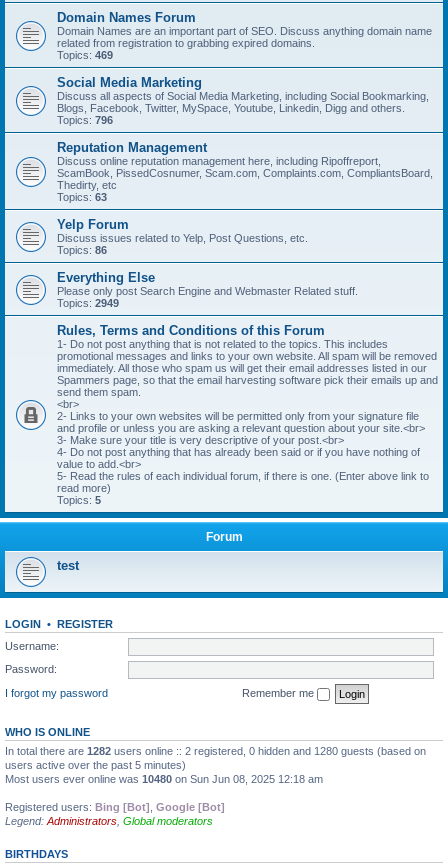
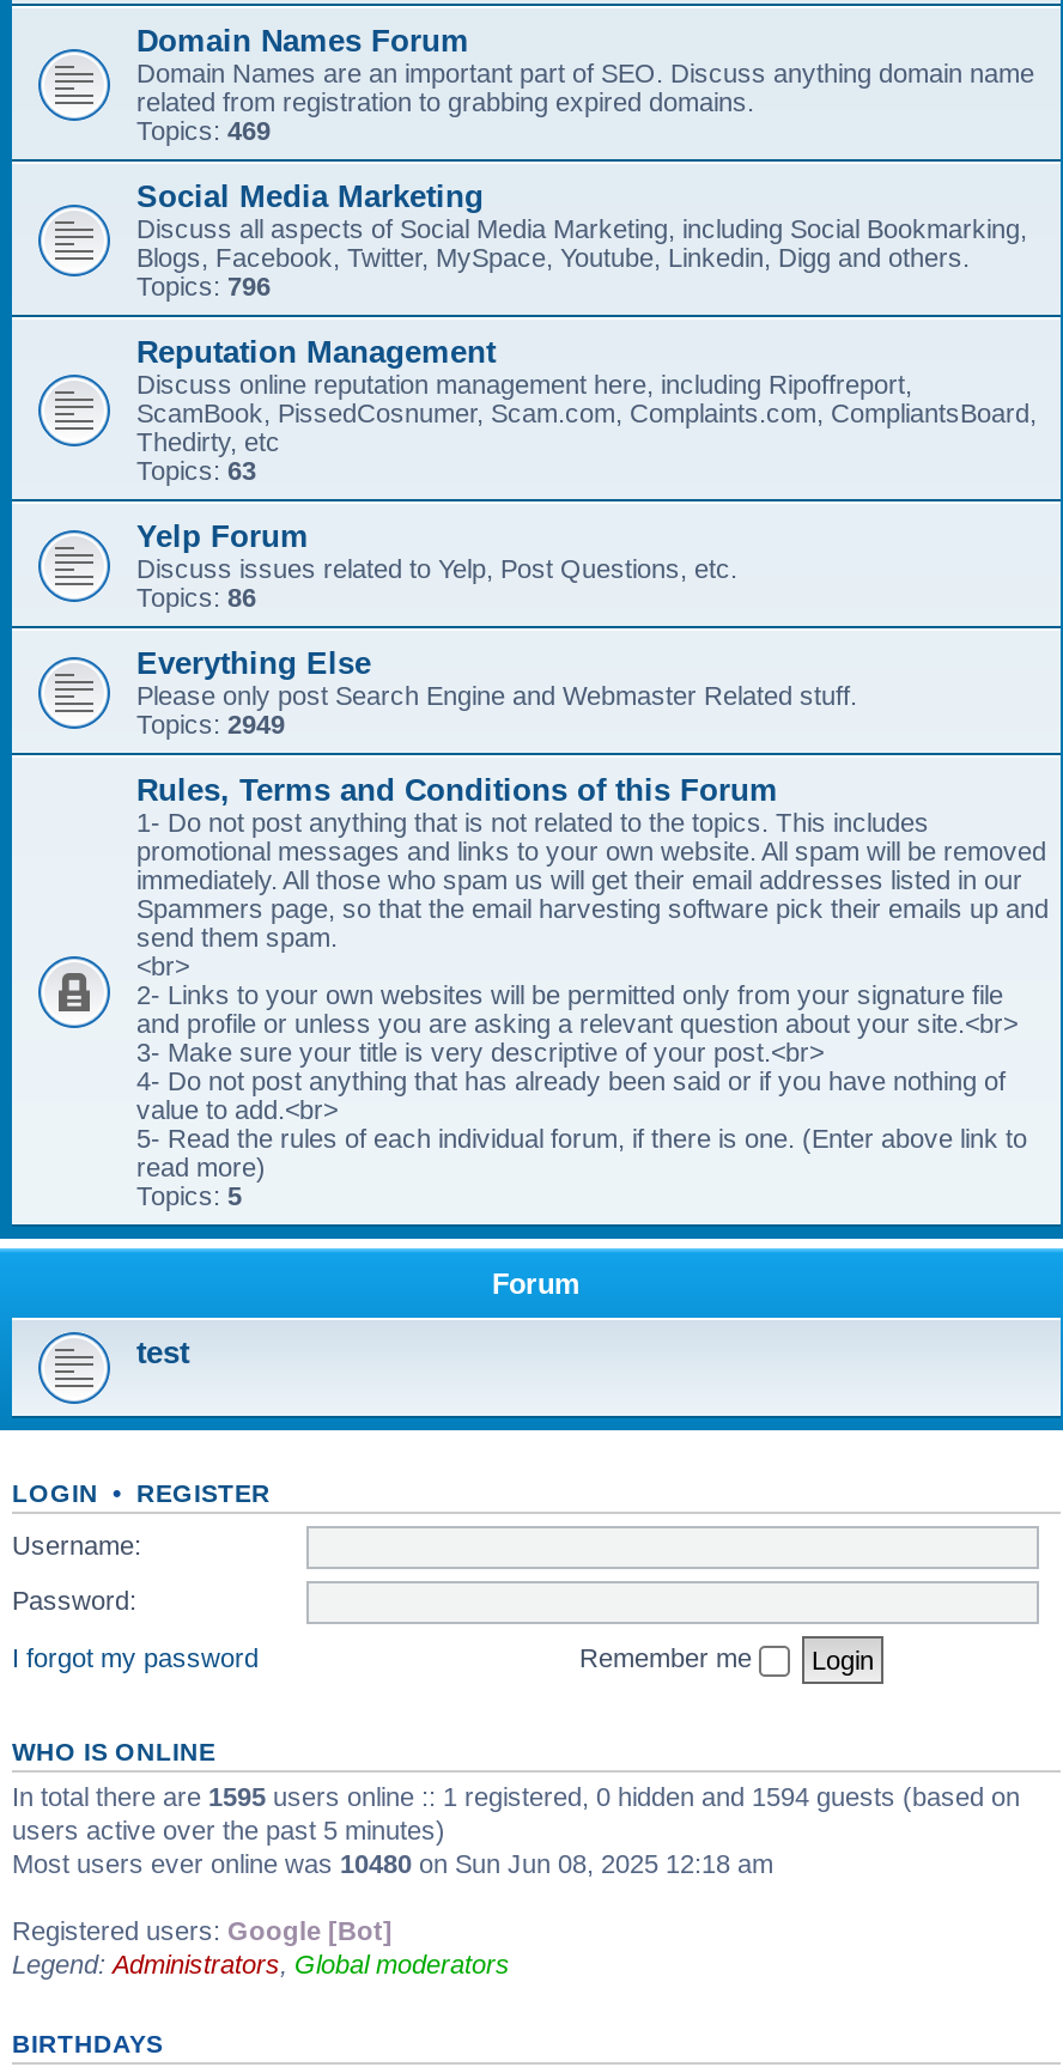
- In total there are 1282 users online :: 2 registered, 0 hidden and 1280 guests (based on
+ In total there are 1595 users online :: 1 registered, 0 hidden and 1594 guests (based on

- Registered users: Bing [Bot], Google [Bot]
+ Registered users: Google [Bot]
